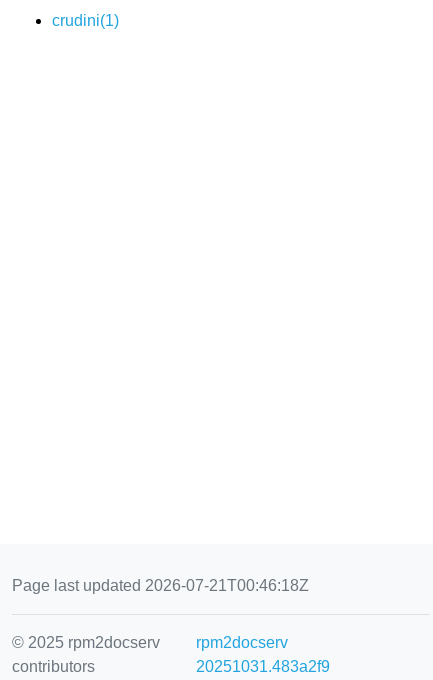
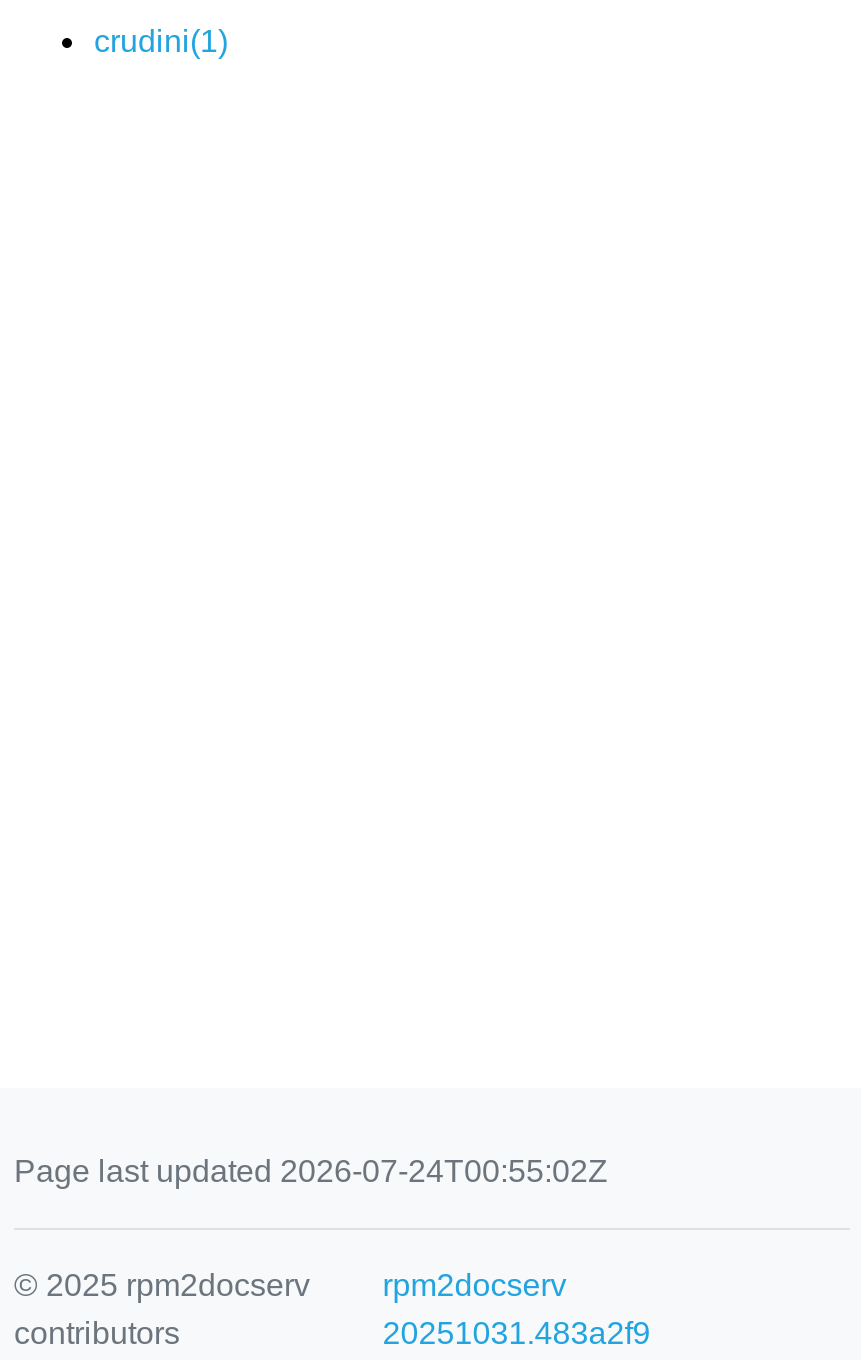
- Page last updated 2026-07-21T00:46:18Z
+ Page last updated 2026-07-24T00:55:02Z
